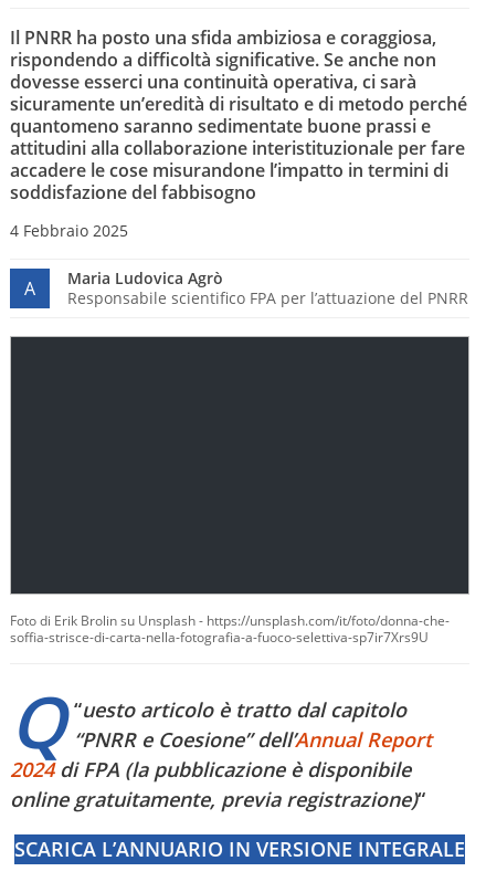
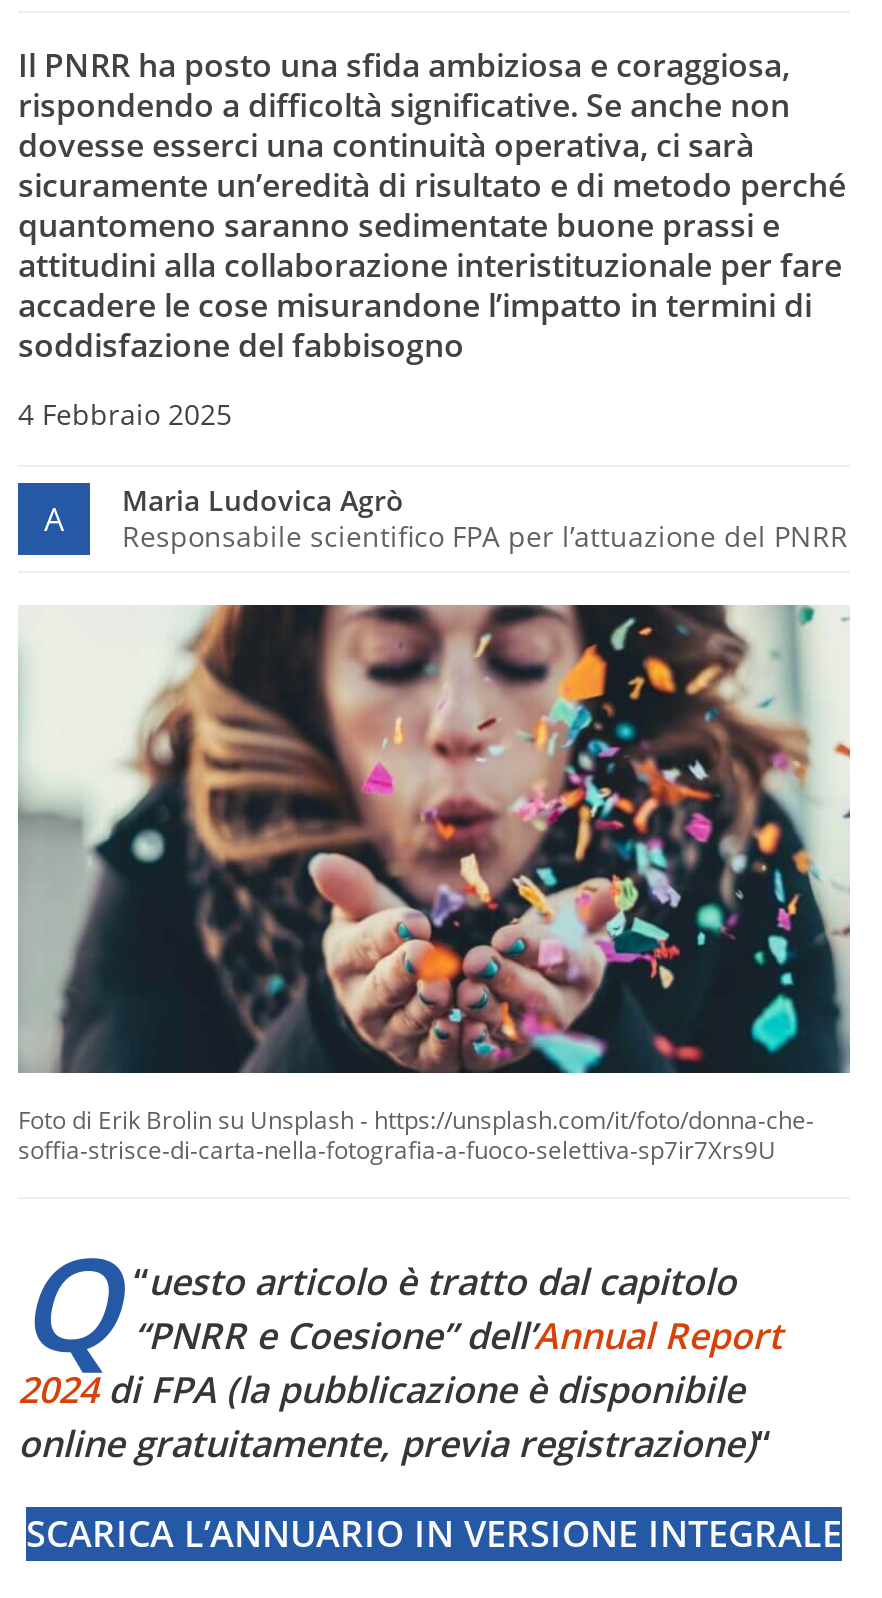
+ [image]
